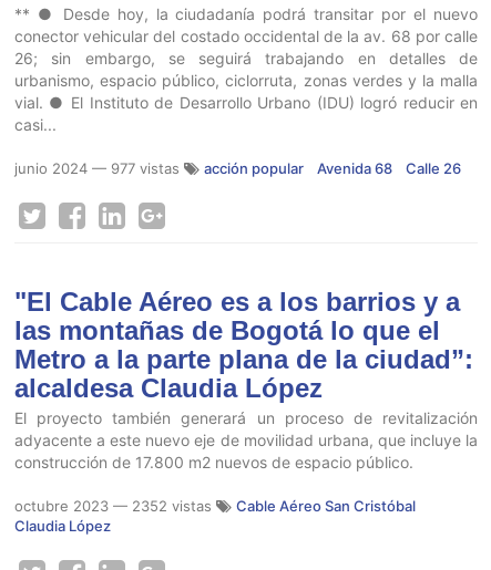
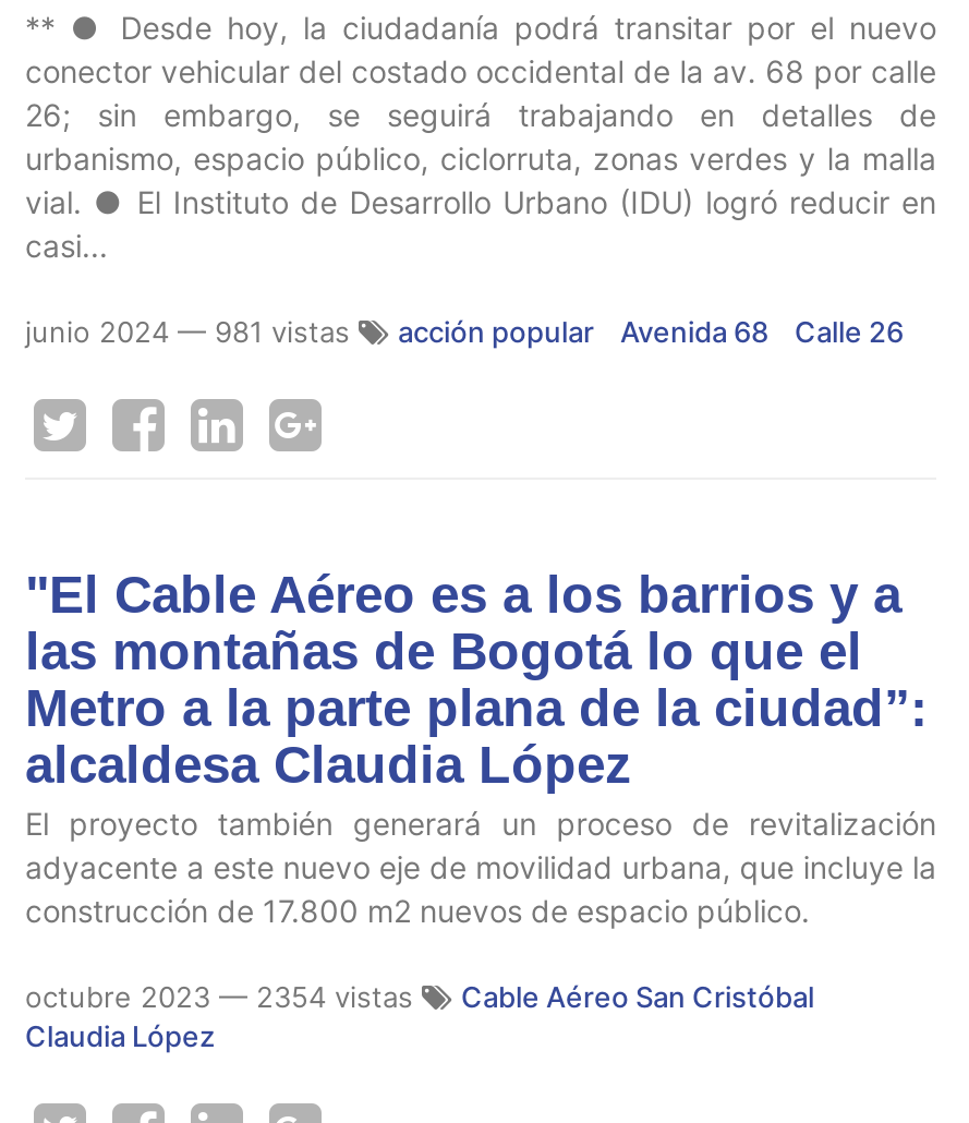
- junio 2024 — 977 vistas acción popular Avenida 68 Calle 26
+ junio 2024 — 981 vistas acción popular Avenida 68 Calle 26

- octubre 2023 — 2352 vistas
+ octubre 2023 — 2354 vistas
